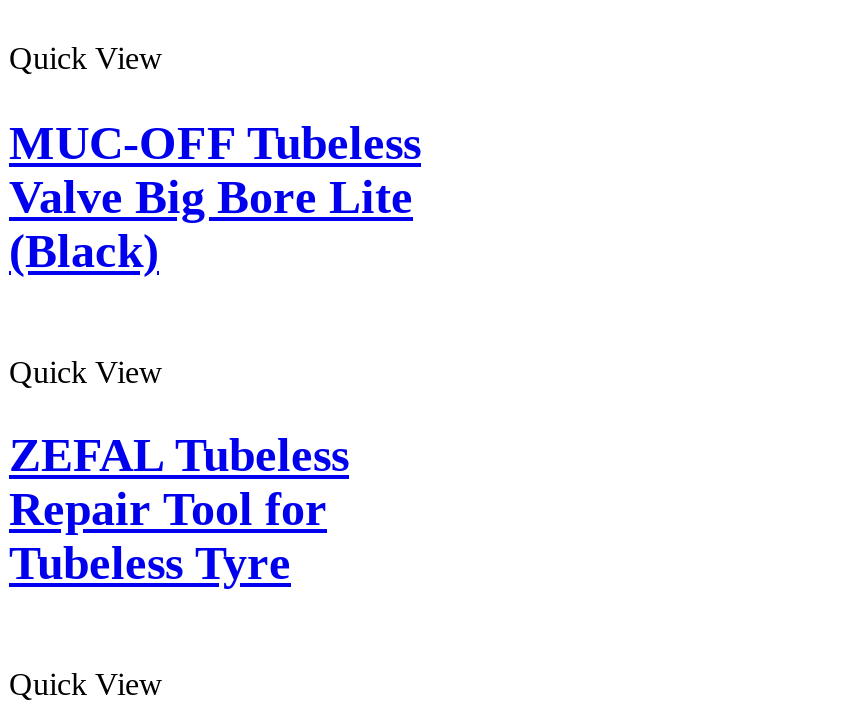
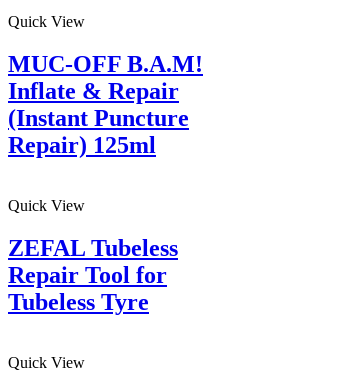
- MUC-OFF Tubeless
- Valve Big Bore Lite
- (Black)
+ MUC-OFF B.A.M!
+ Inflate & Repair
+ (Instant Puncture
+ Repair) 125ml
